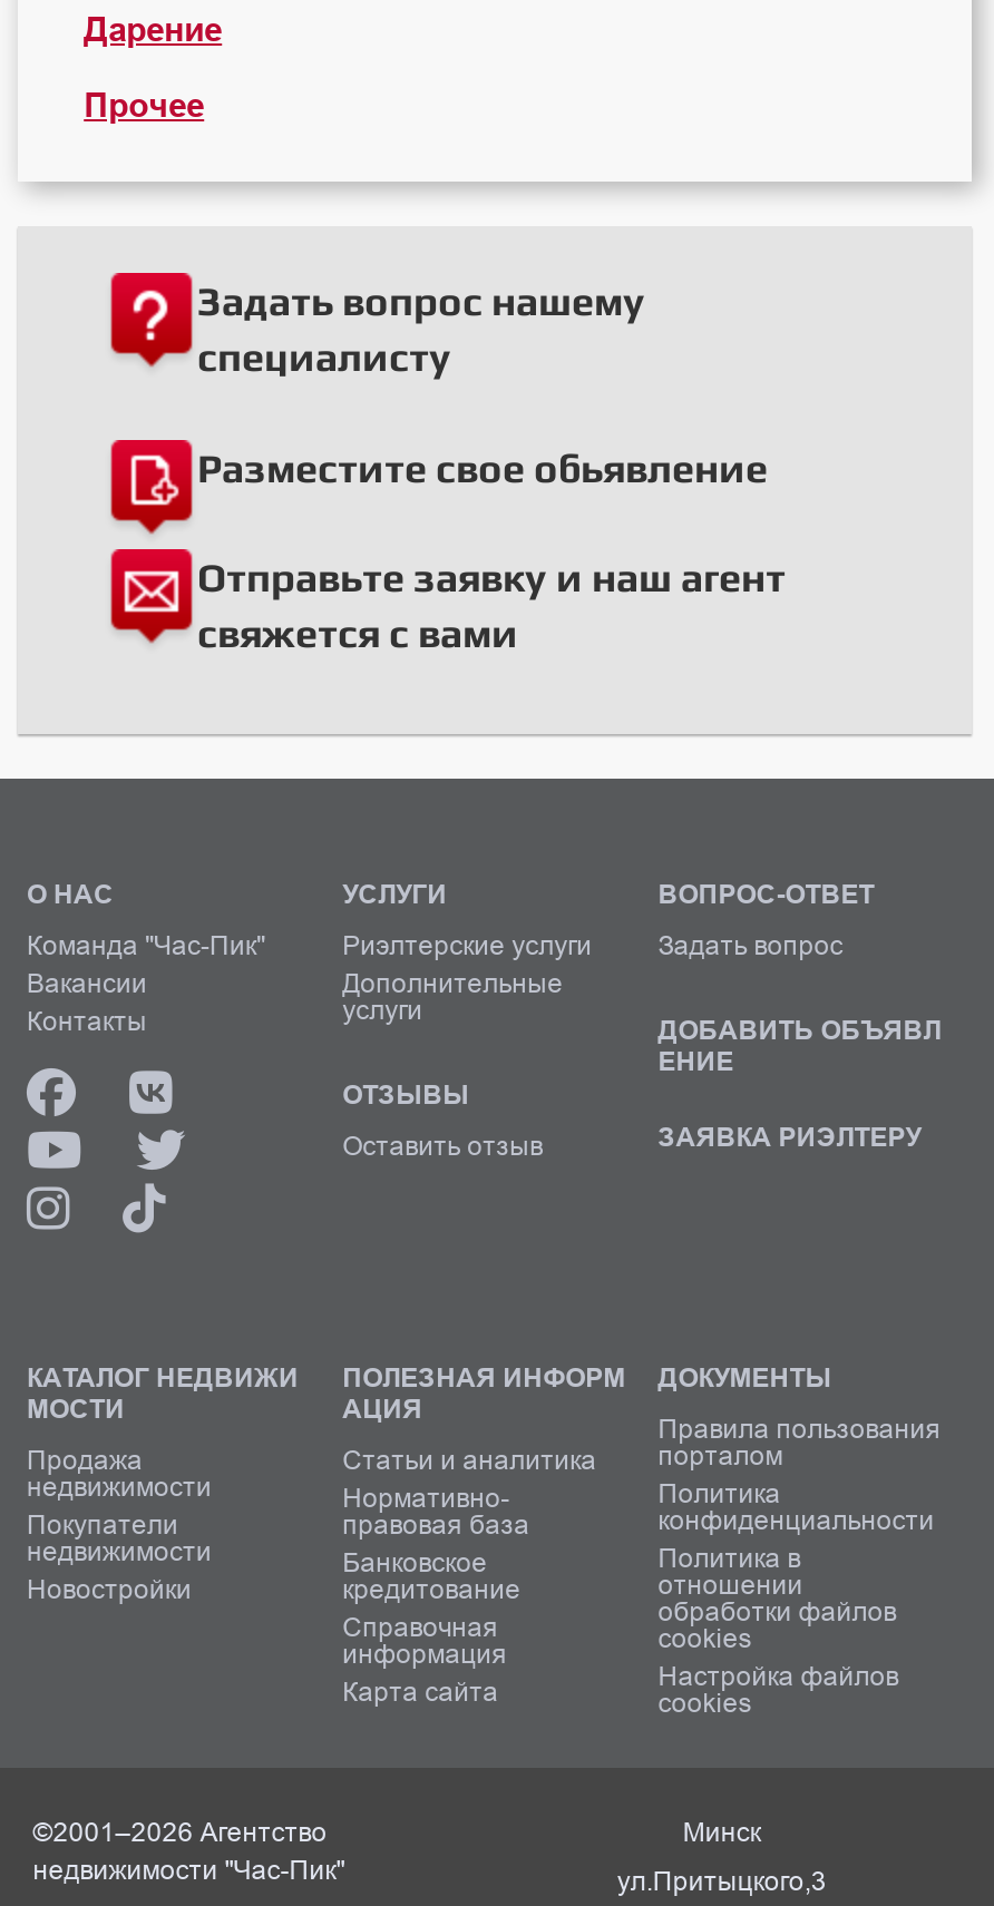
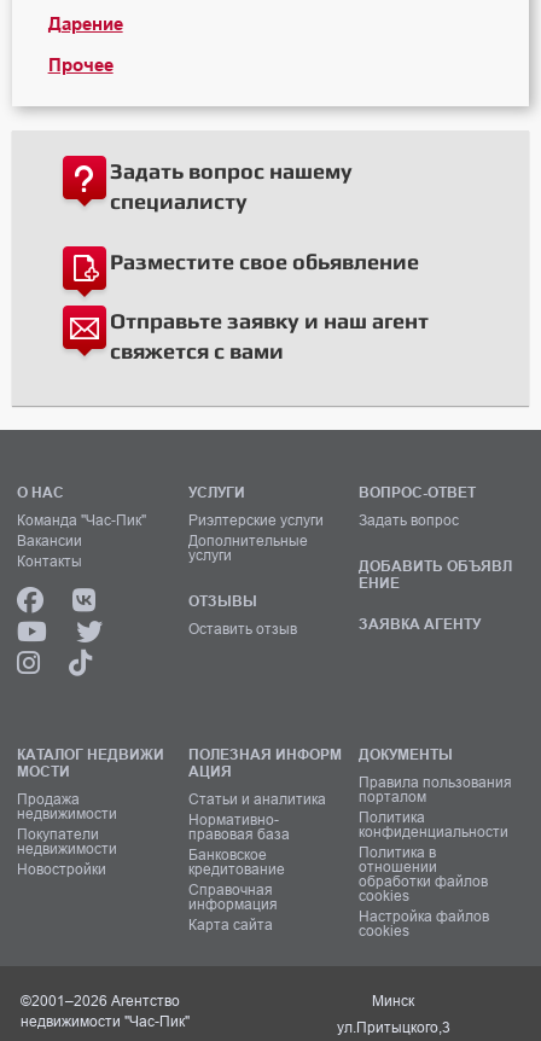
- ЗАЯВКА РИЭЛТЕРУ
+ ЗАЯВКА АГЕНТУ
